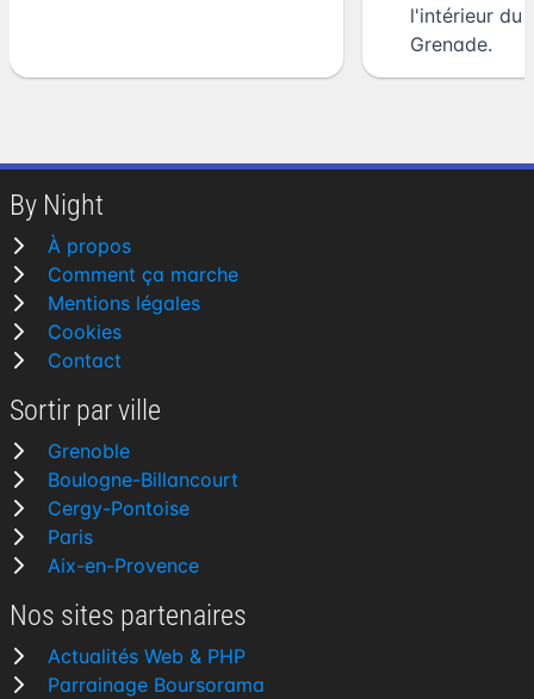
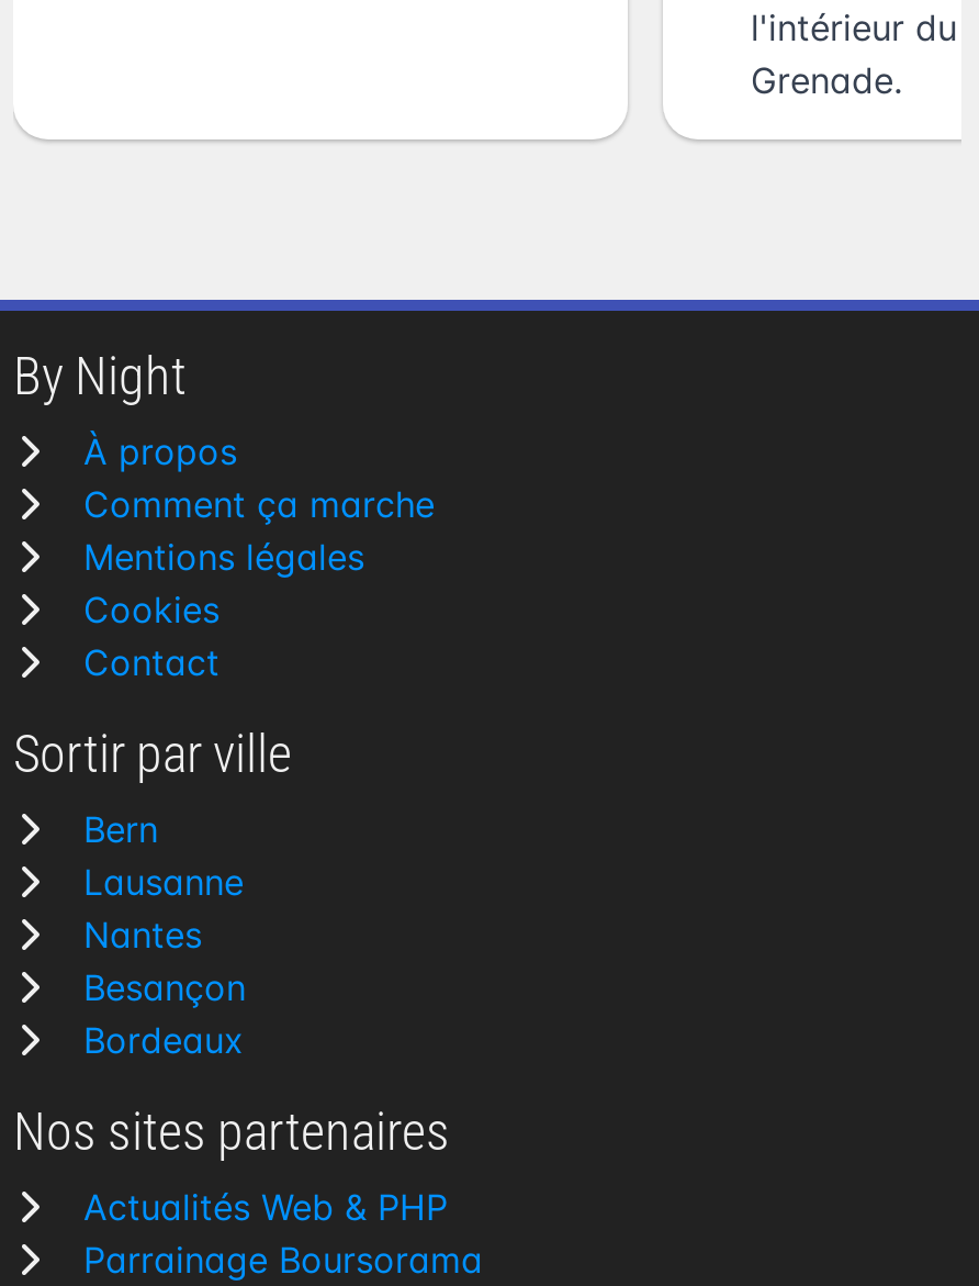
- Grenoble
- Boulogne-Billancourt
- Cergy-Pontoise
- Paris
- Aix-en-Provence
+ Bern
+ Lausanne
+ Nantes
+ Besançon
+ Bordeaux
